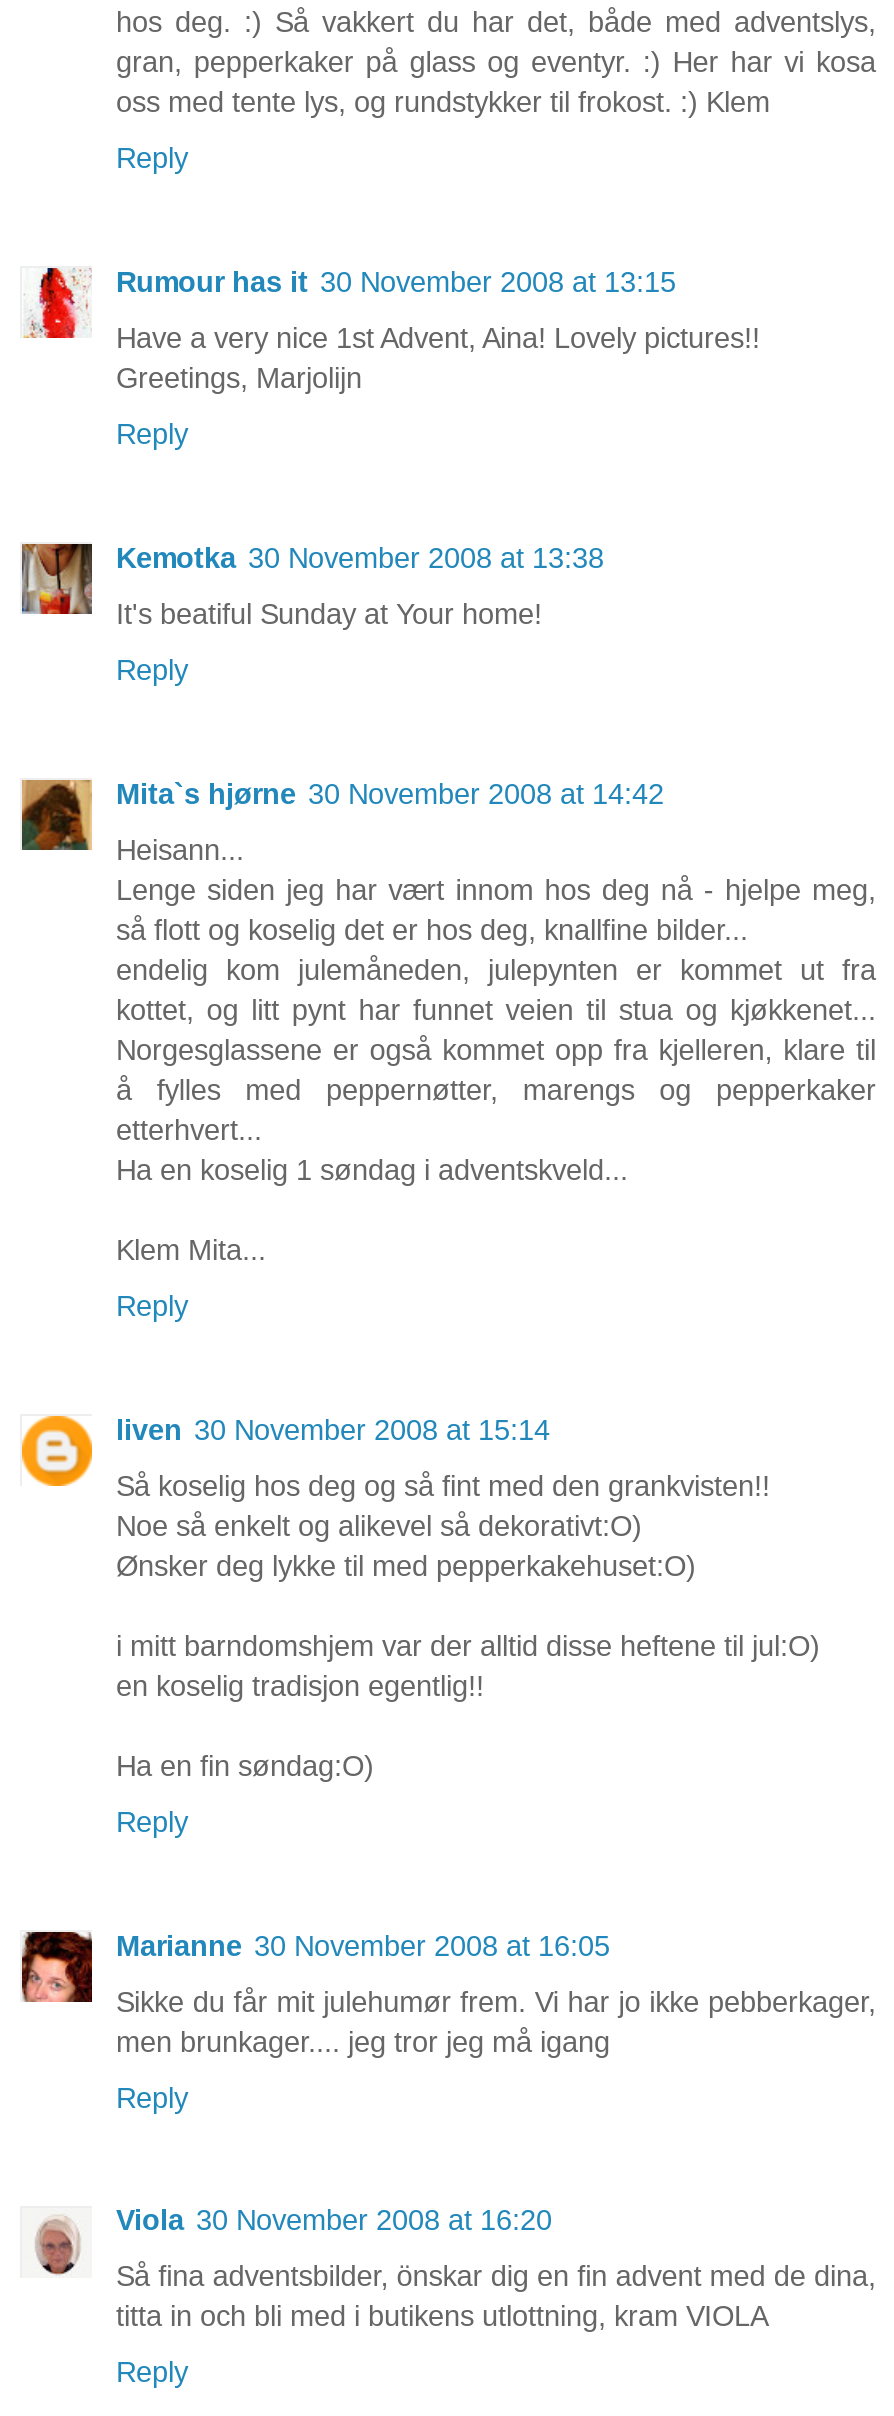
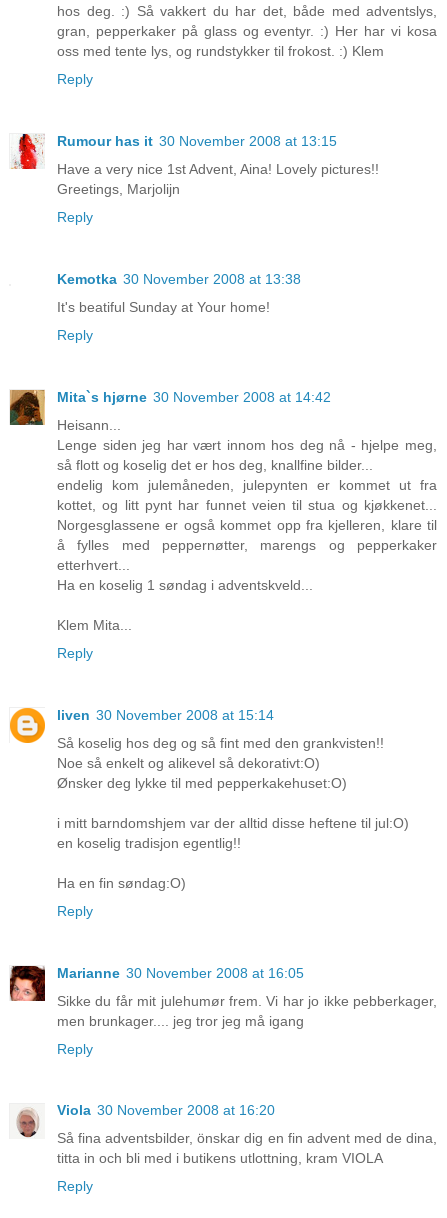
- [image]
